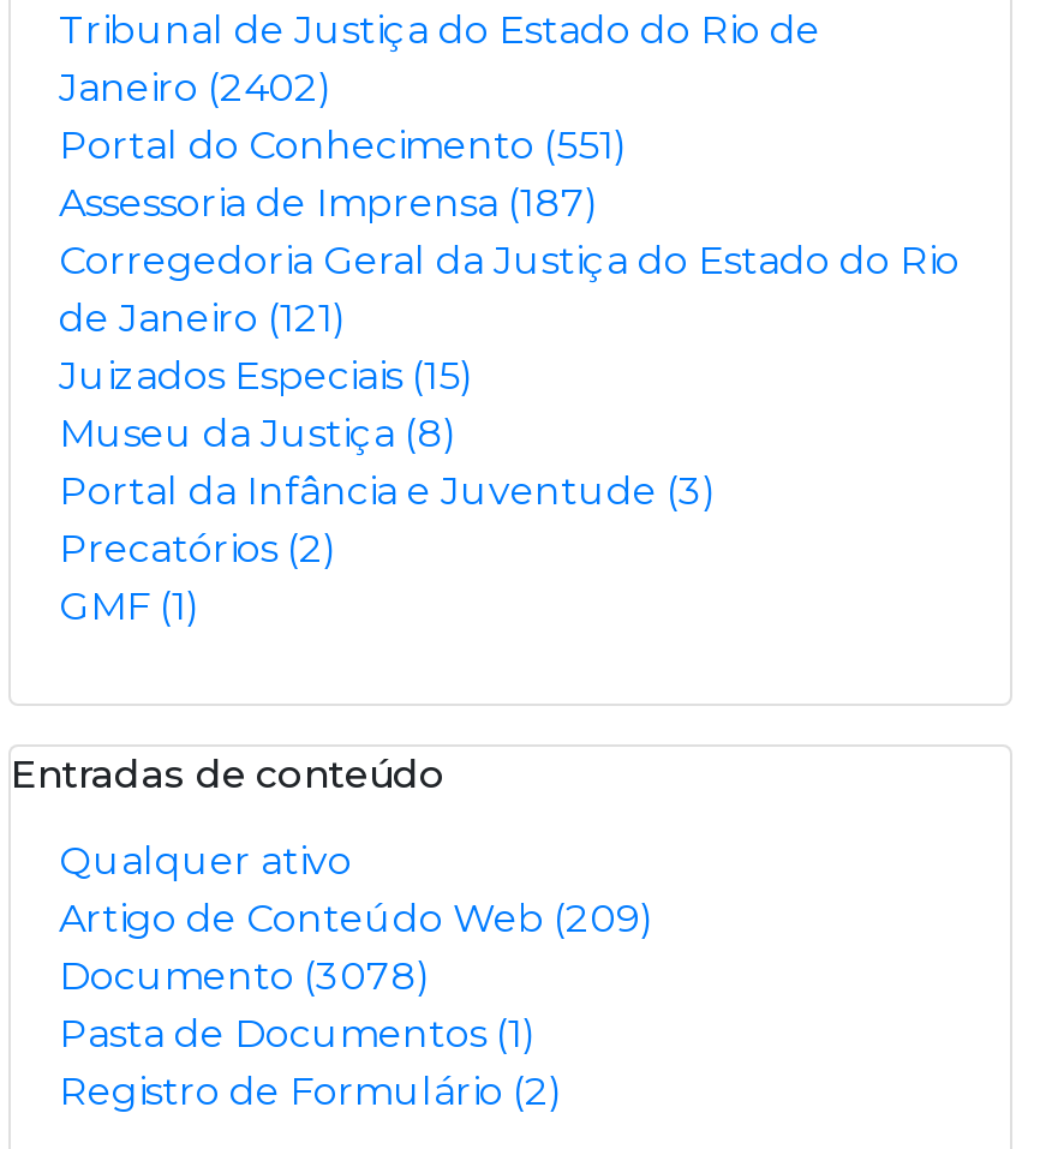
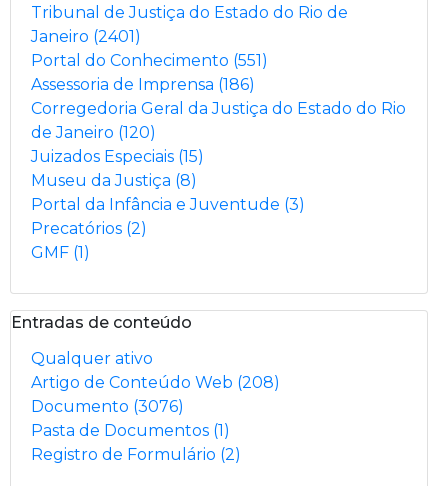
- Janeiro (2402)
+ Janeiro (2401)

- Assessoria de Imprensa (187)
+ Assessoria de Imprensa (186)

- de Janeiro (121)
+ de Janeiro (120)

- Artigo de Conteúdo Web (209)
+ Artigo de Conteúdo Web (208)

- Documento (3078)
+ Documento (3076)
